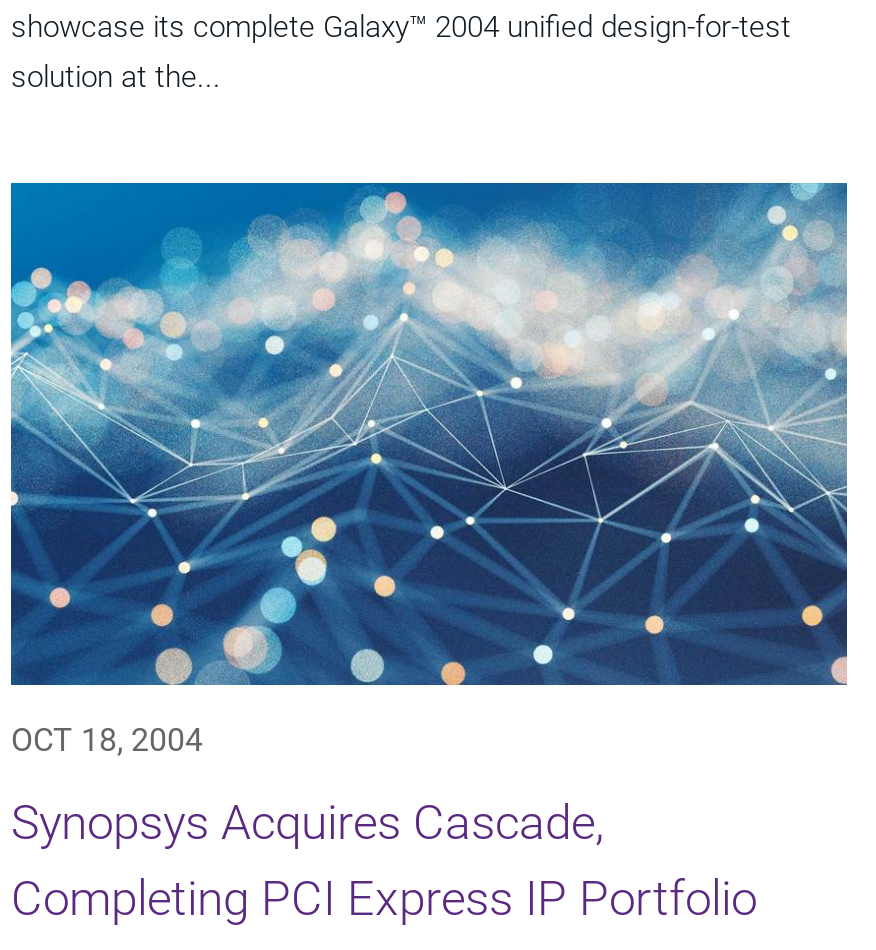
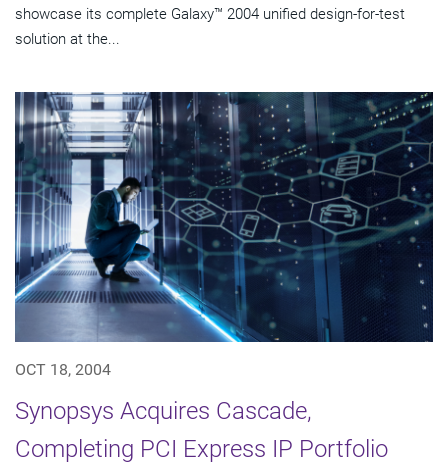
- [image]
+ [image]
